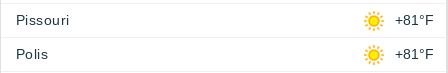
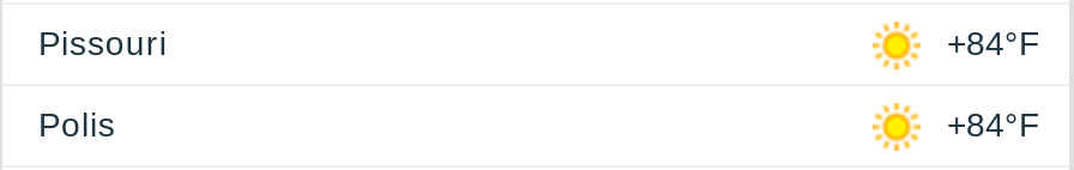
- +81°F
+ +84°F

- +81°F
+ +84°F
